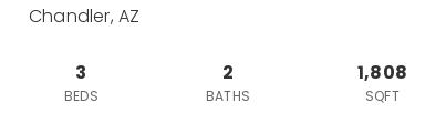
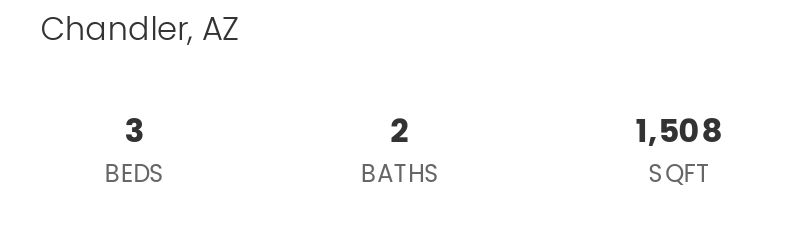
- 1,808
+ 1,508
